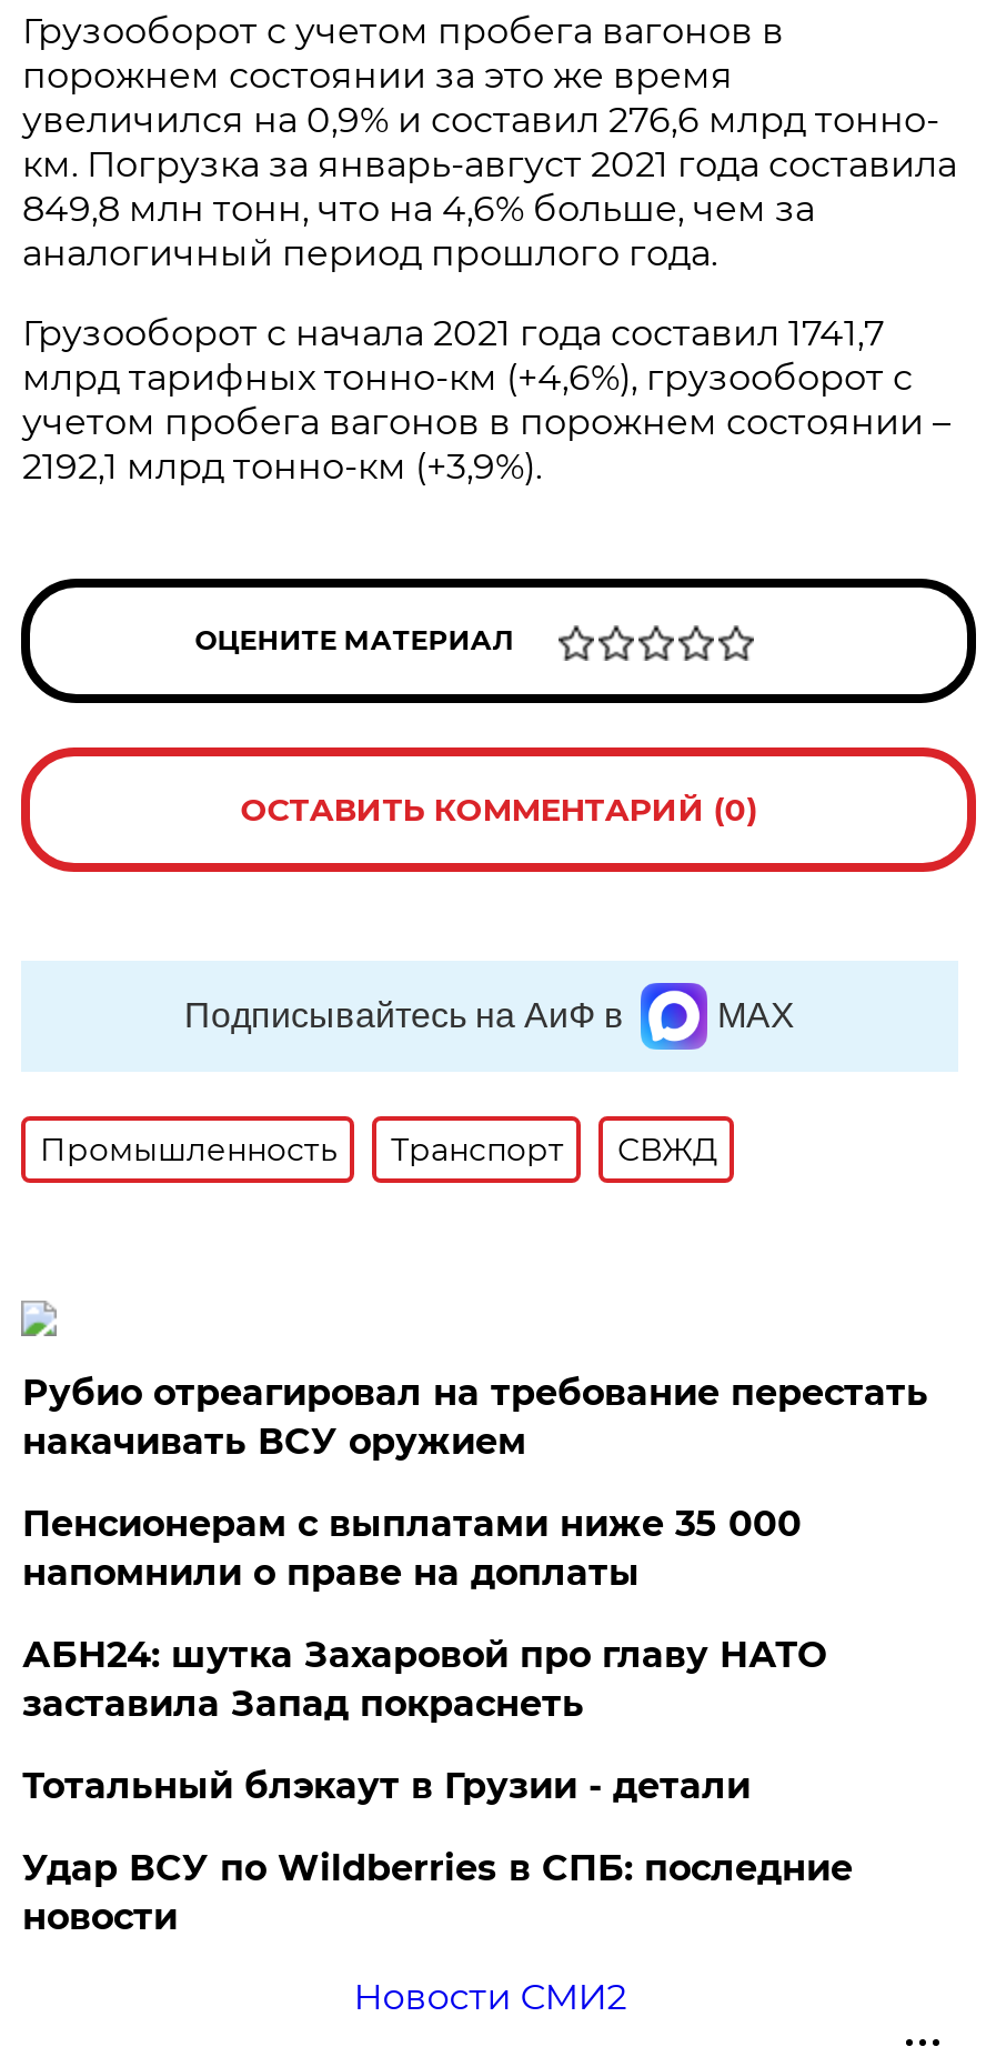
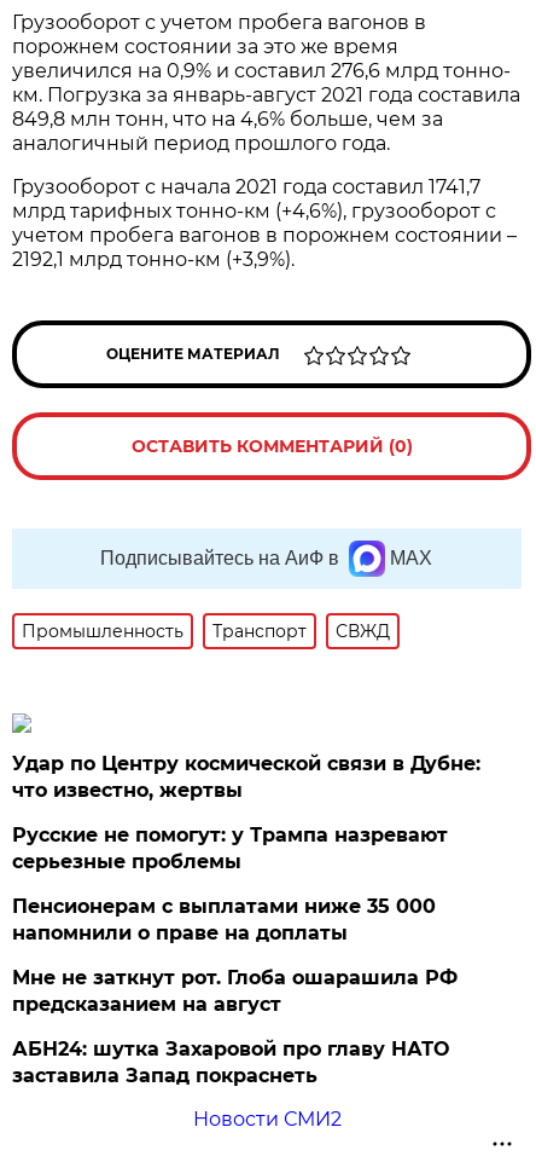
- Рубио отреагировал на требование перестать
- накачивать ВСУ оружием
+ Удар по Центру космической связи в Дубне:
+ что известно, жертвы
+ Русские не помогут: у Трампа назревают
+ серьезные проблемы

moved down: Пенсионерам с выплатами ниже 35 000 | напомнили о праве на доплаты

+ Мне не заткнут рот. Глоба ошарашила РФ
+ предсказанием на август

moved down: АБН24: шутка Захаровой про главу НАТО | заставила Запад покраснеть

- Тотальный блэкаут в Грузии - детали
- Удар ВСУ по Wildberries в СПБ: последние
- новости
